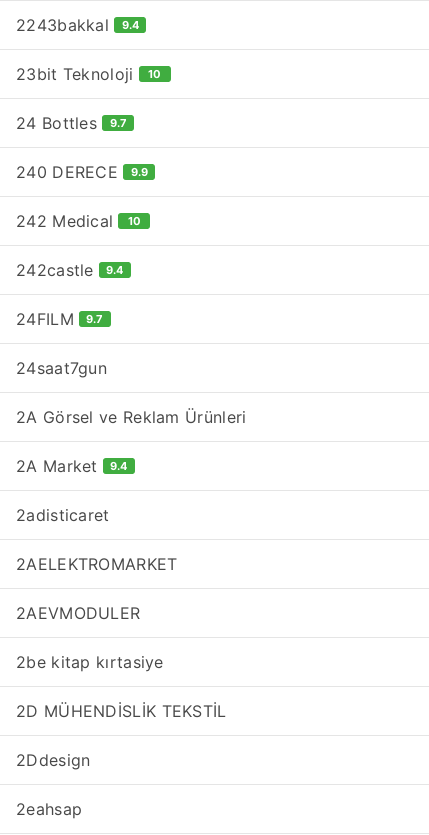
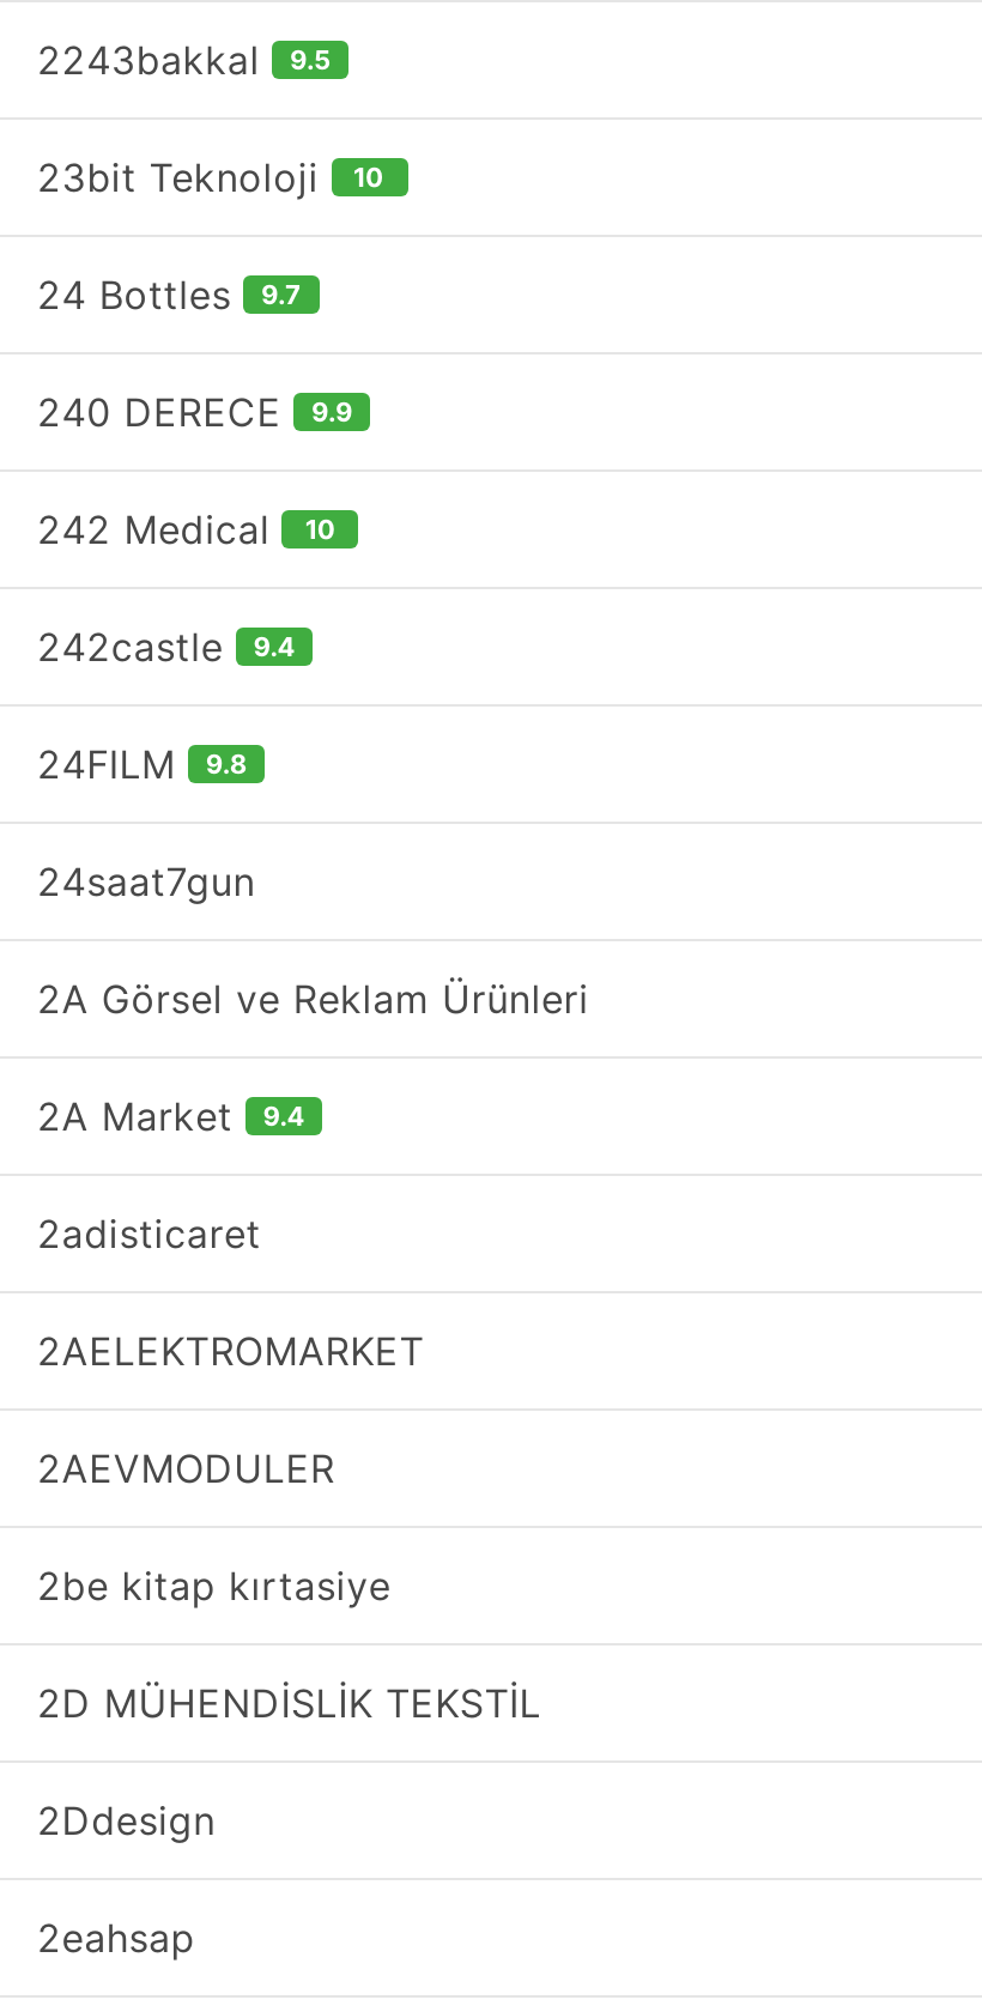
- 2243bakkal 9.4
+ 2243bakkal 9.5

- 24FILM 9.7
+ 24FILM 9.8
